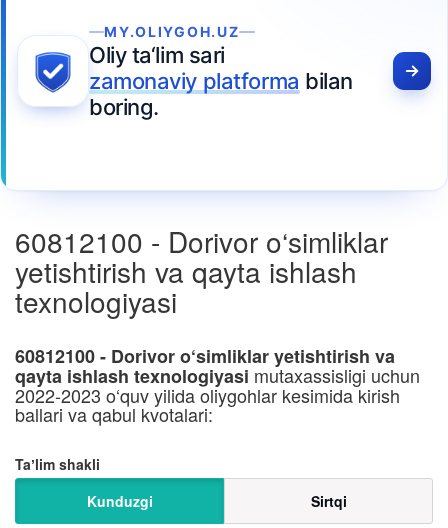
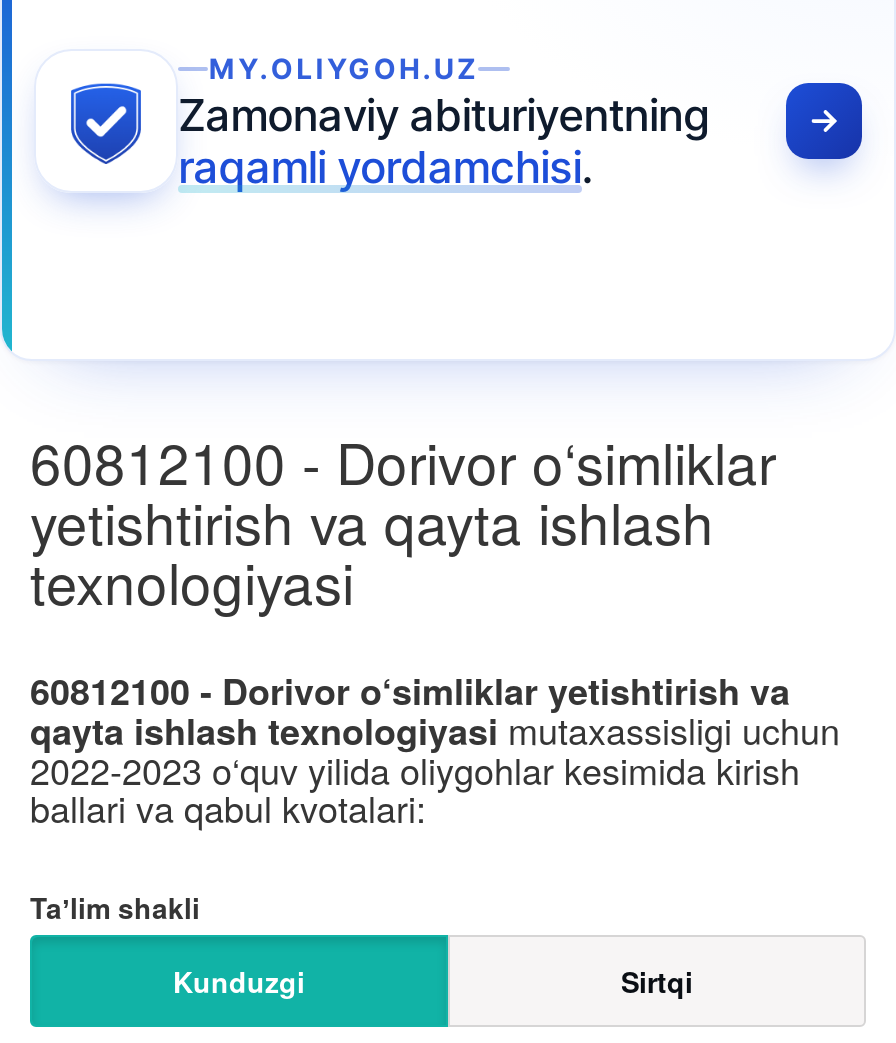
- Oliy ta‘lim sari
- zamonaviy platforma bilan
- boring.
+ Zamonaviy abituriyentning
+ raqamli yordamchisi.
